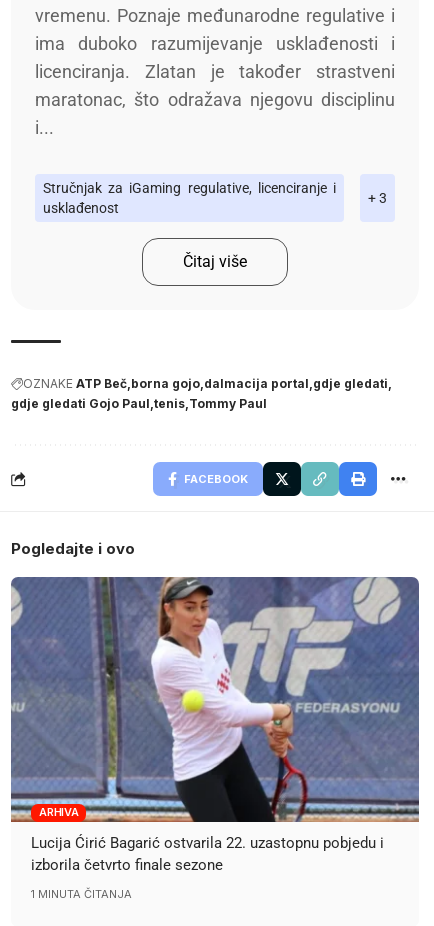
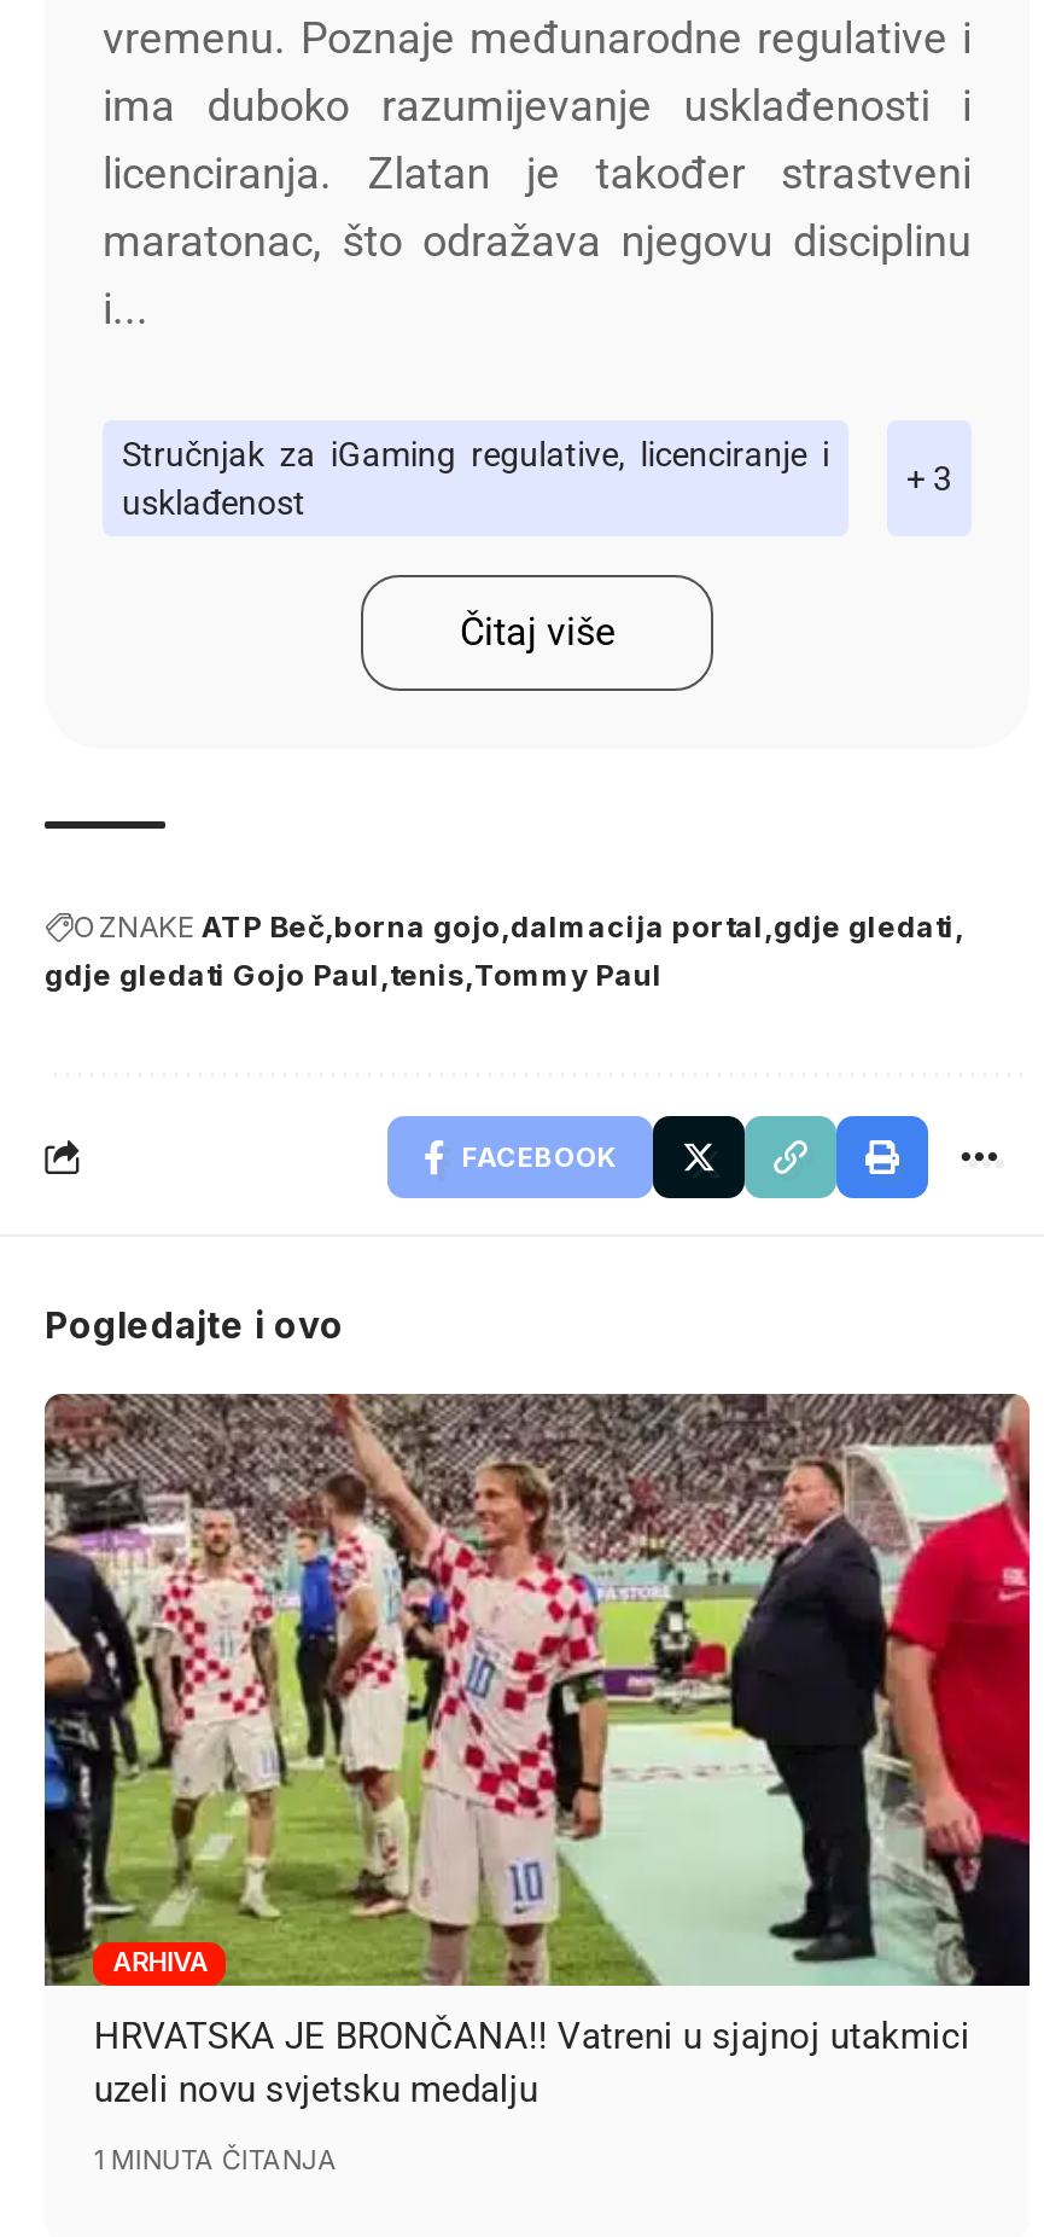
- [image]
- Lucija Ćirić Bagarić ostvarila 22. uzastopnu pobjedu i
- izborila četvrto finale sezone
+ [image]
+ HRVATSKA JE BRONČANA!! Vatreni u sjajnoj utakmici
+ uzeli novu svjetsku medalju
